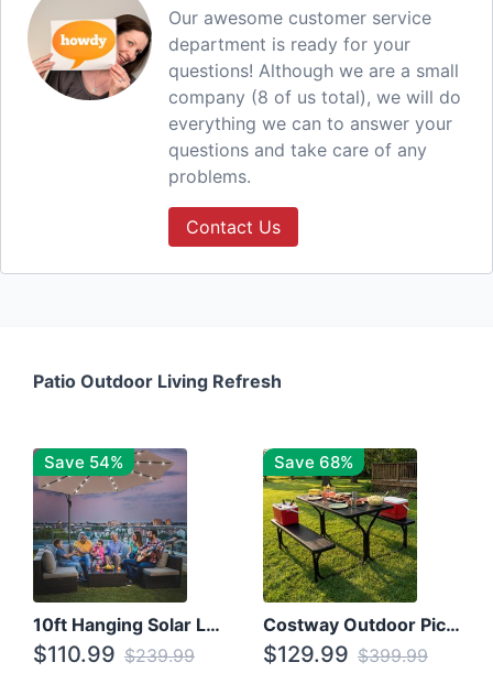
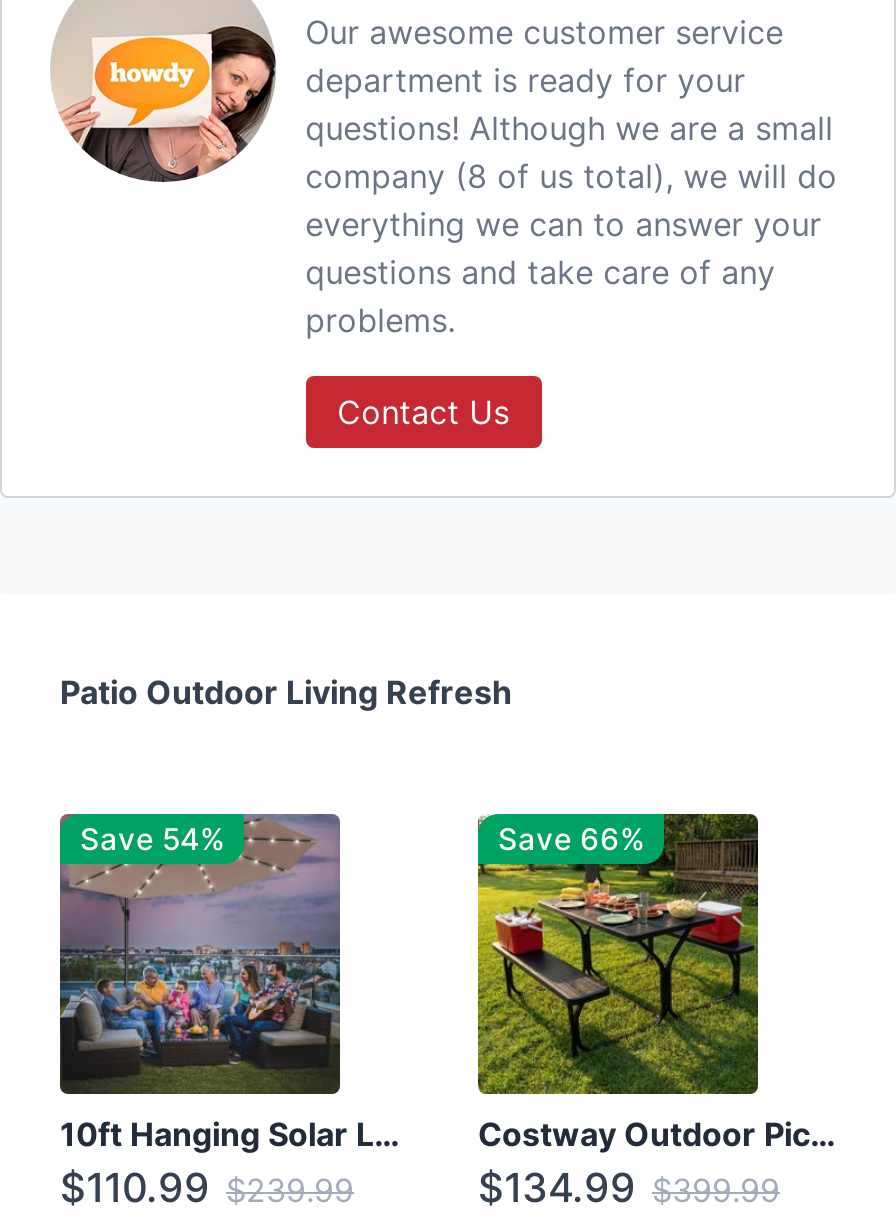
- Save 68%
+ Save 66%

- $129.99 $399.99
+ $134.99 $399.99
